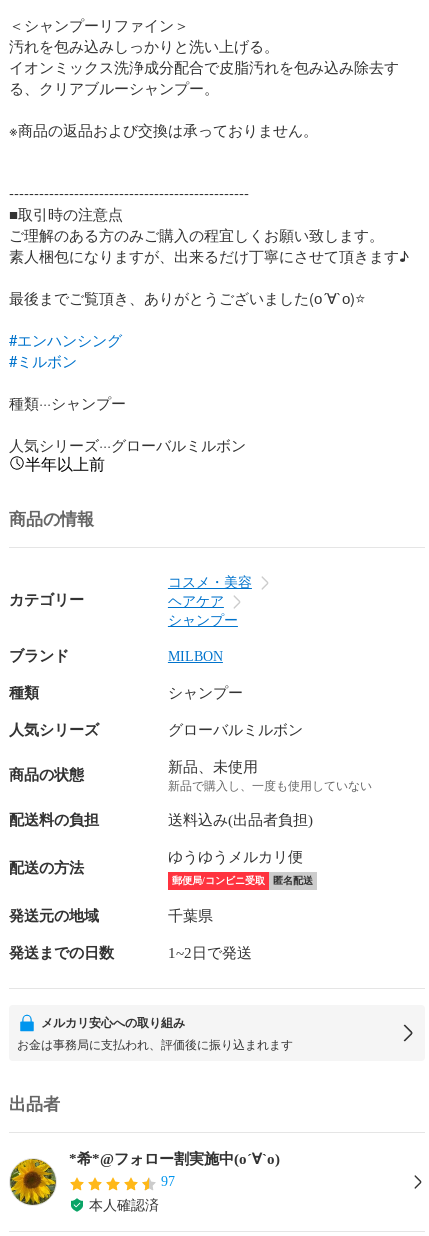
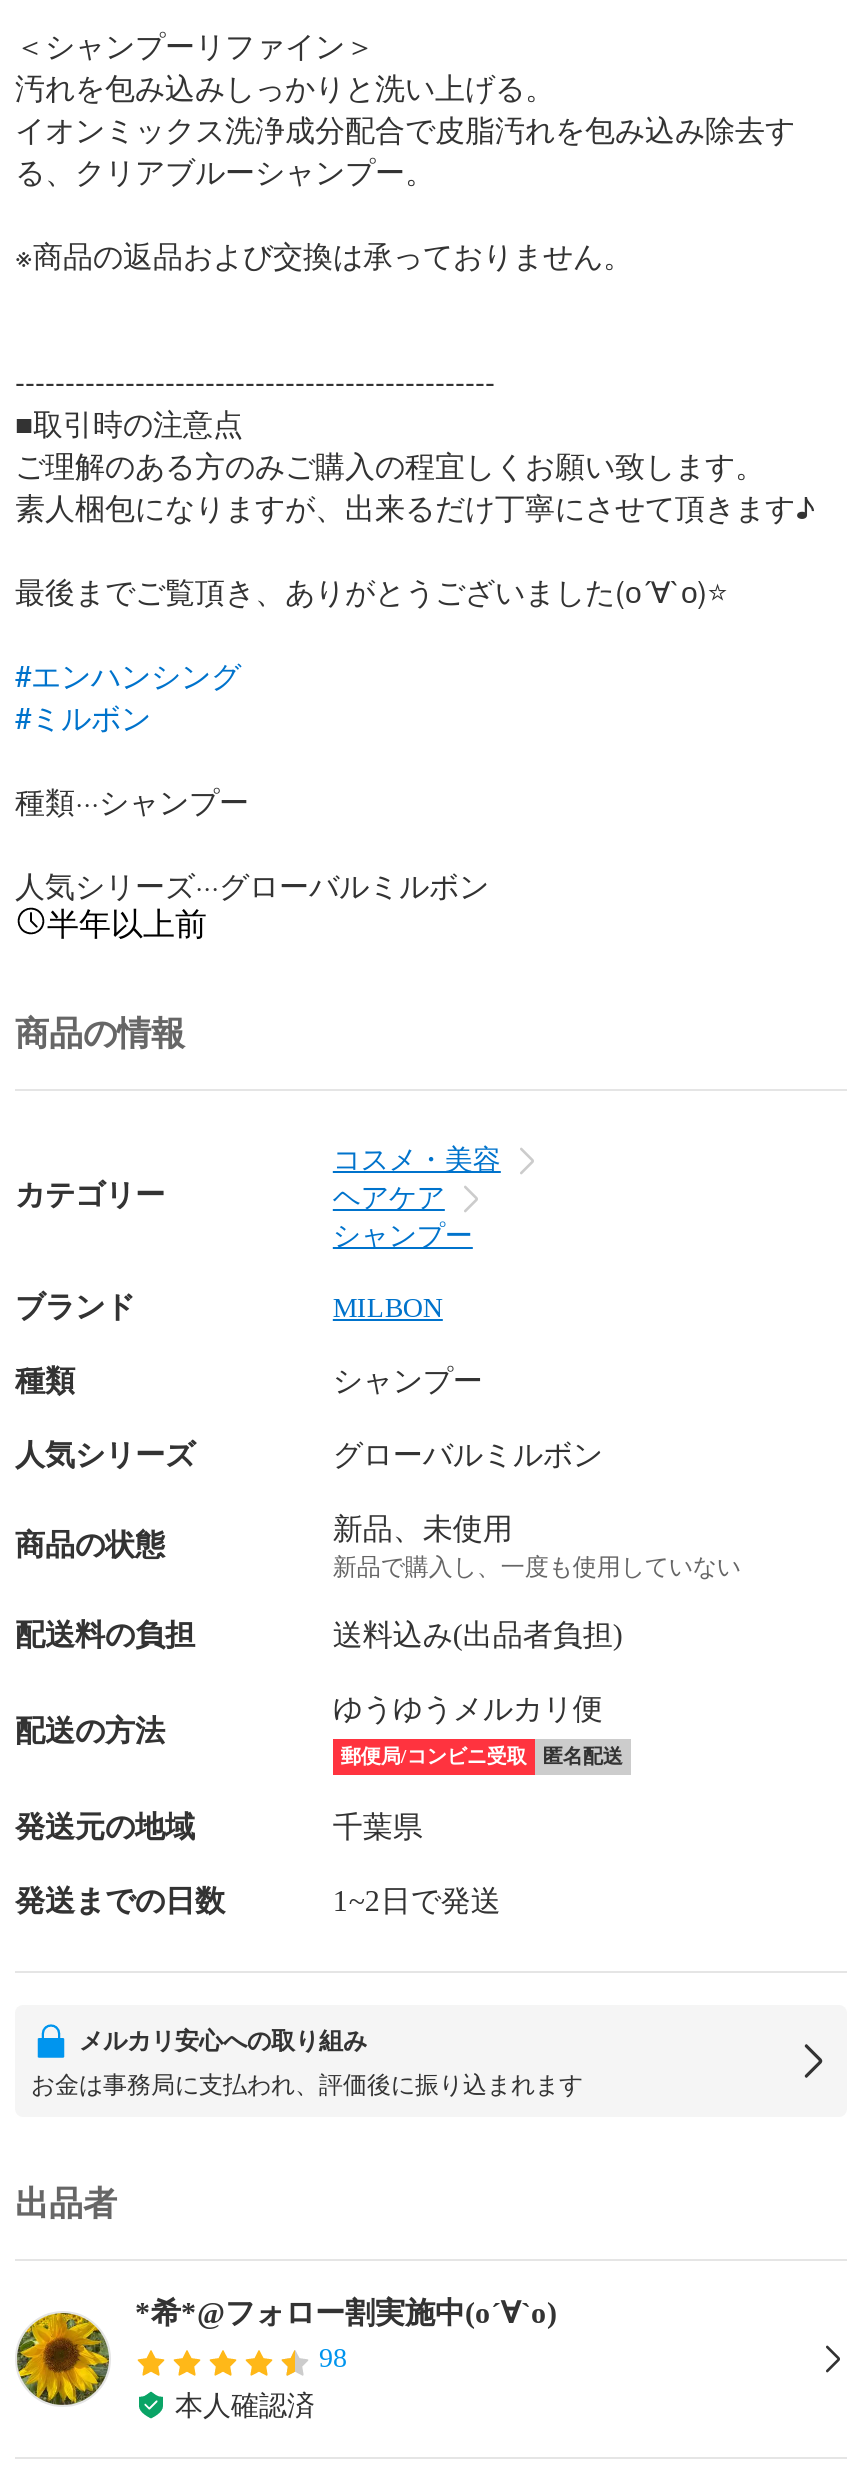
- 97
+ 98
